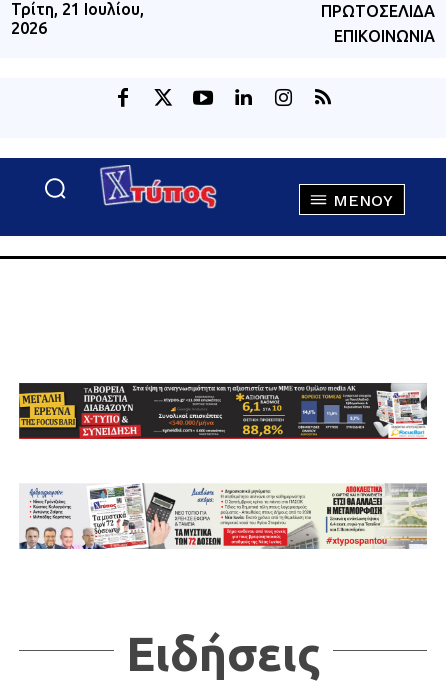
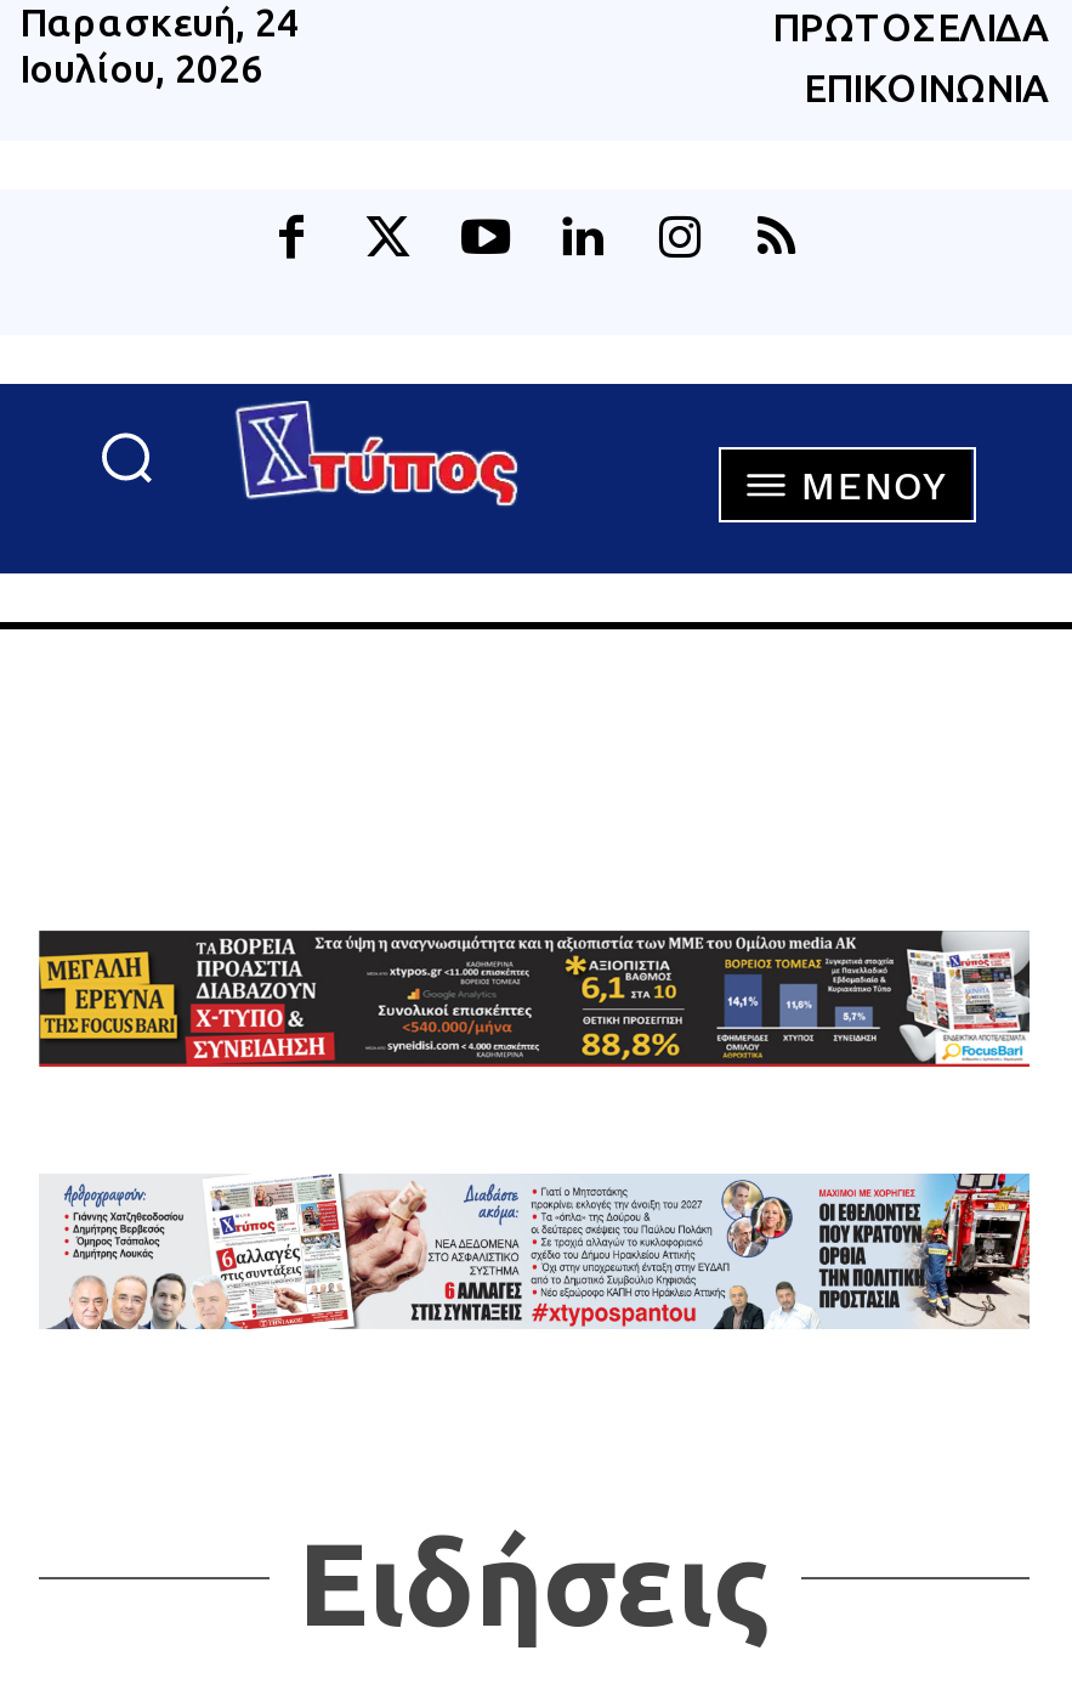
- Τρίτη, 21 Ιουλίου,
- 2026
+ Παρασκευή, 24
+ Ιουλίου, 2026

- [image]
+ [image]
